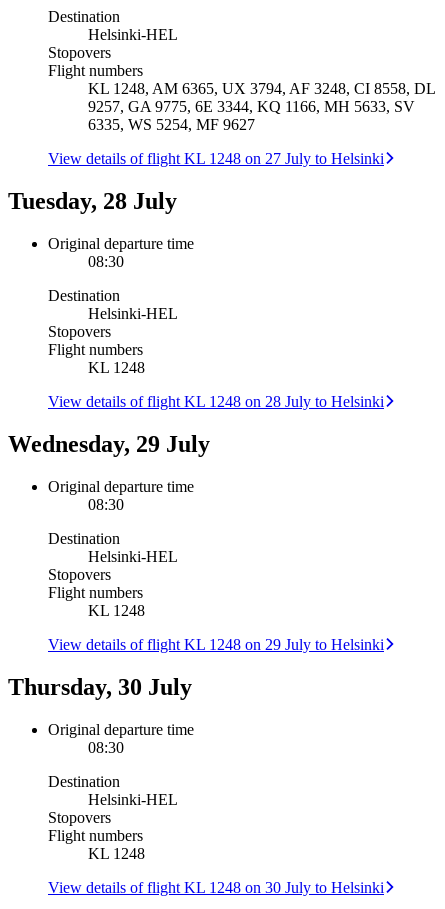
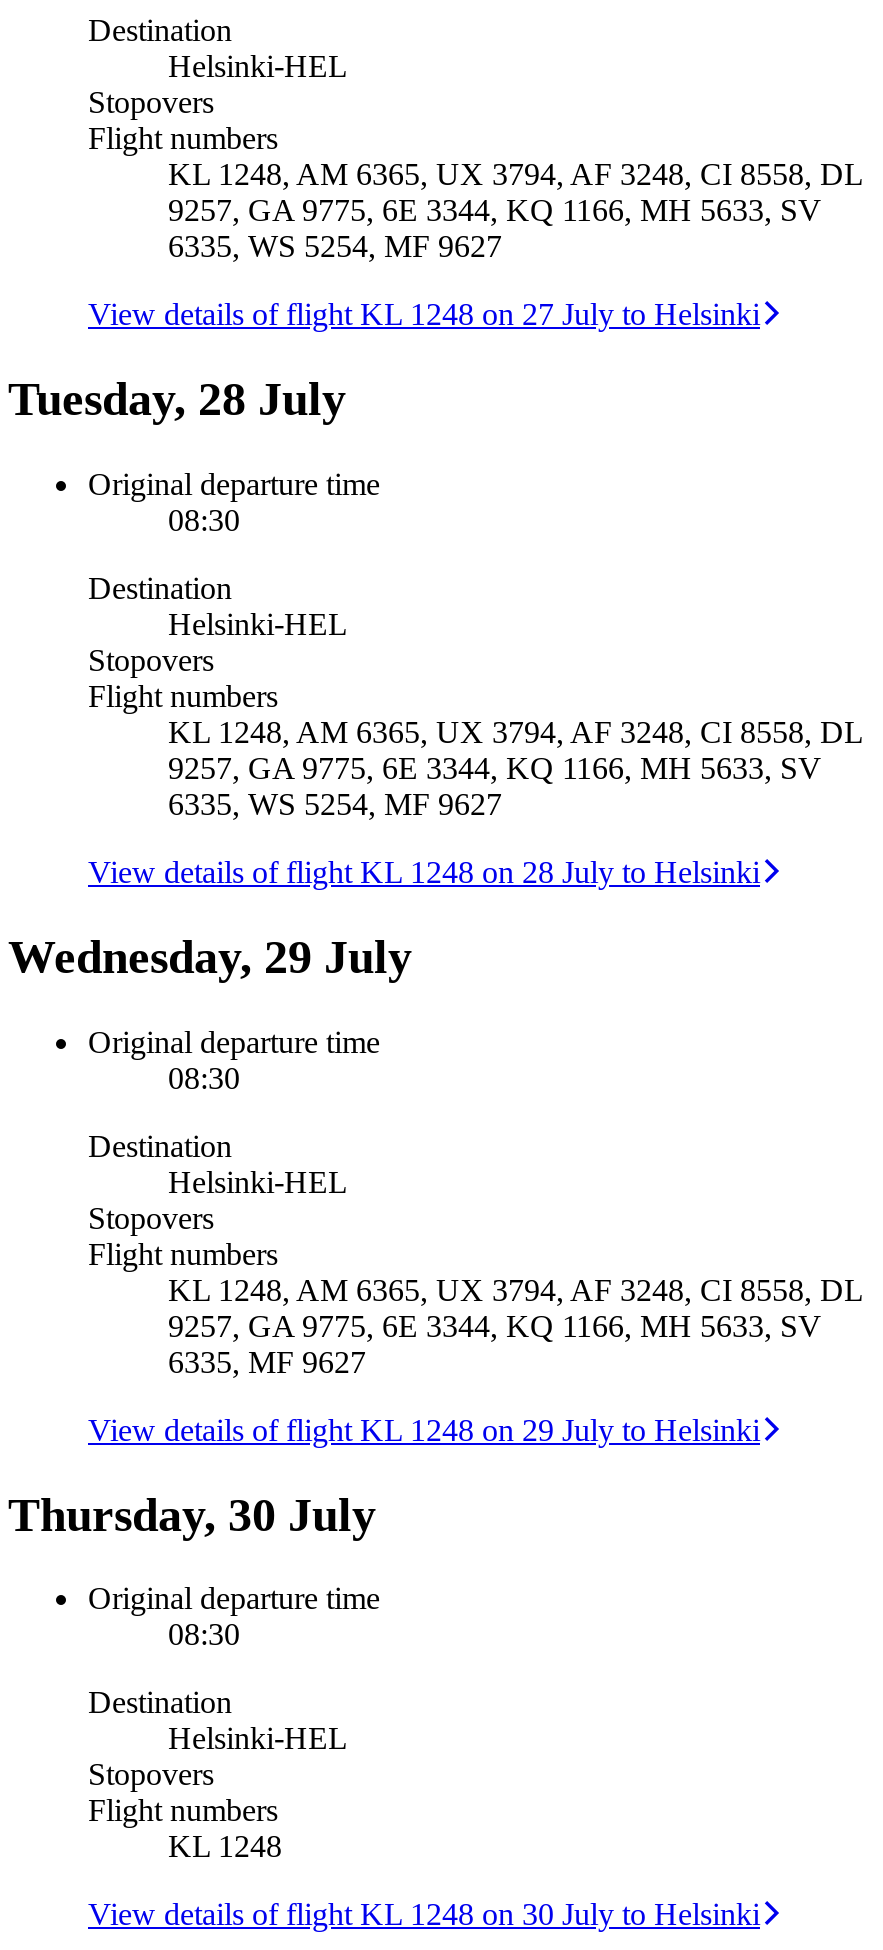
- KL 1248
+ KL 1248, AM 6365, UX 3794, AF 3248, CI 8558, DL
+ 9257, GA 9775, 6E 3344, KQ 1166, MH 5633, SV
+ 6335, WS 5254, MF 9627

- KL 1248
+ KL 1248, AM 6365, UX 3794, AF 3248, CI 8558, DL
+ 9257, GA 9775, 6E 3344, KQ 1166, MH 5633, SV
+ 6335, MF 9627
